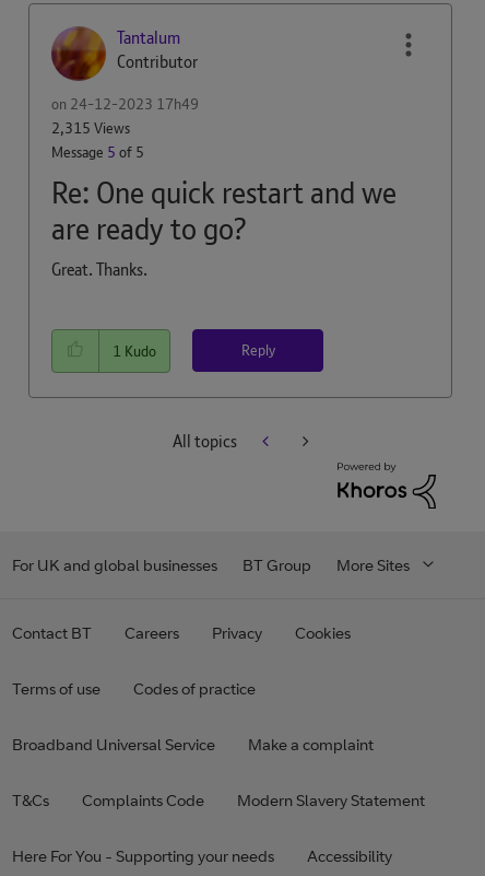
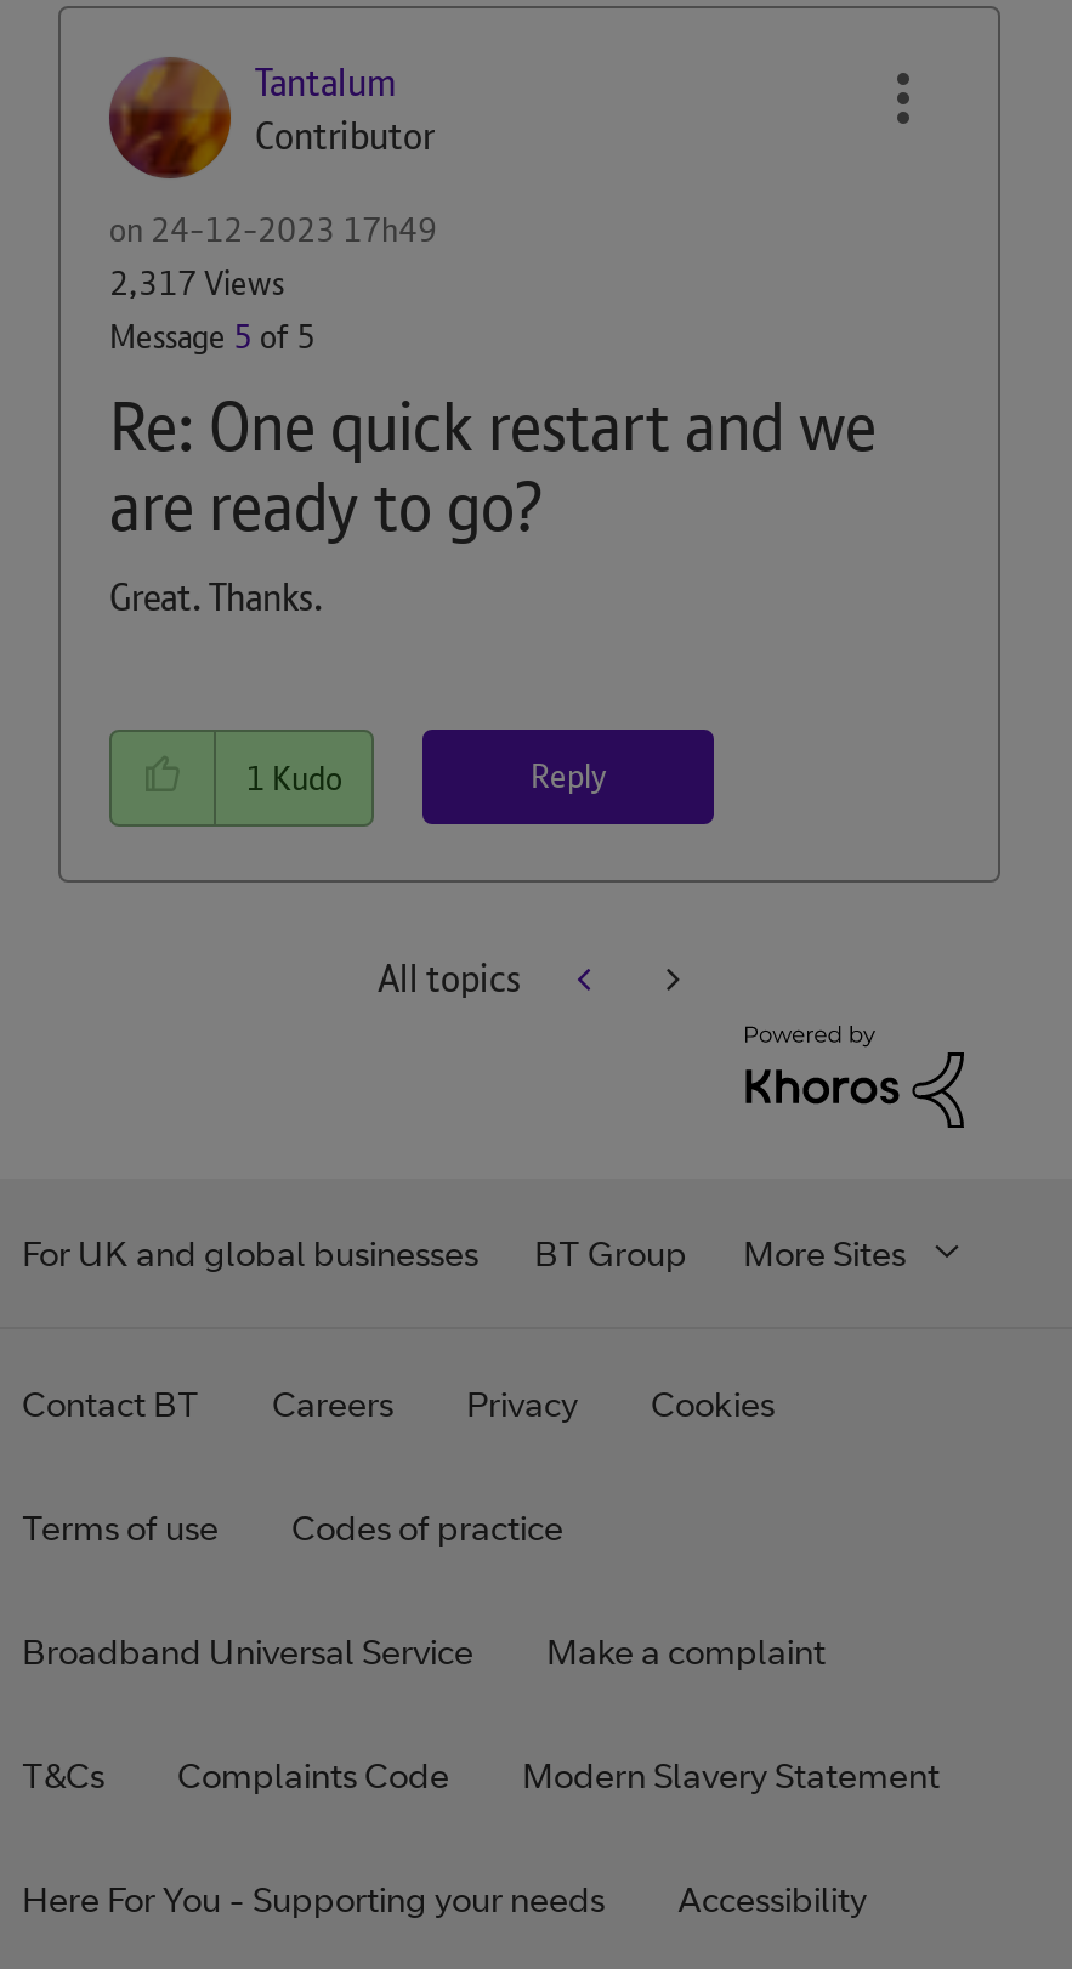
- 2,315 Views
+ 2,317 Views
